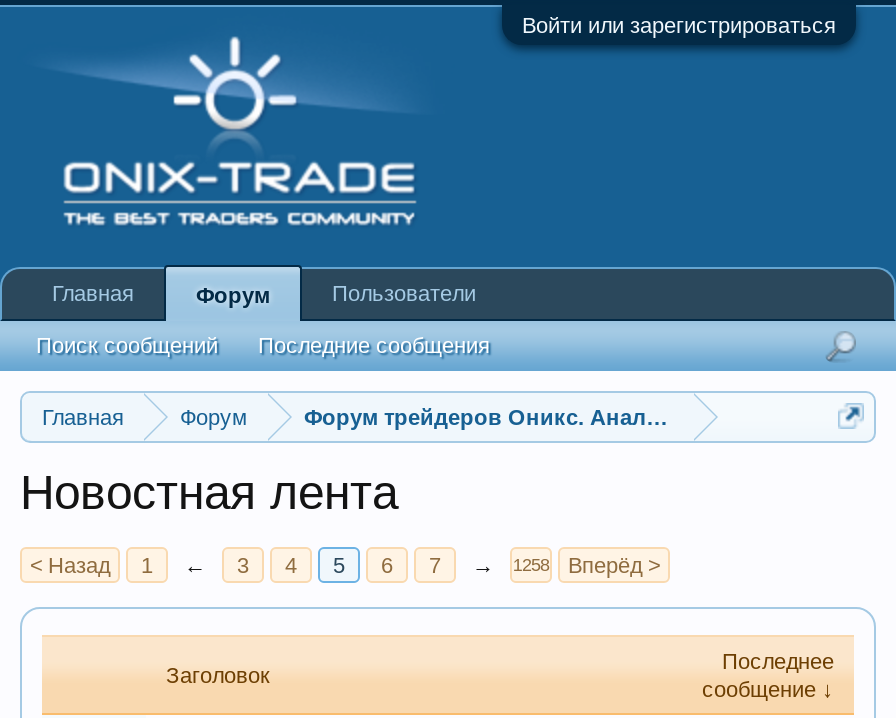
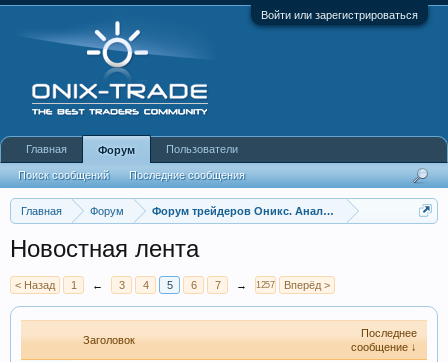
- 1258
+ 1257
